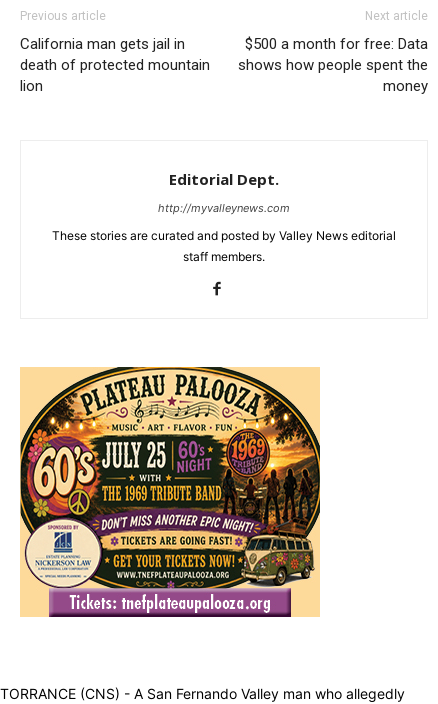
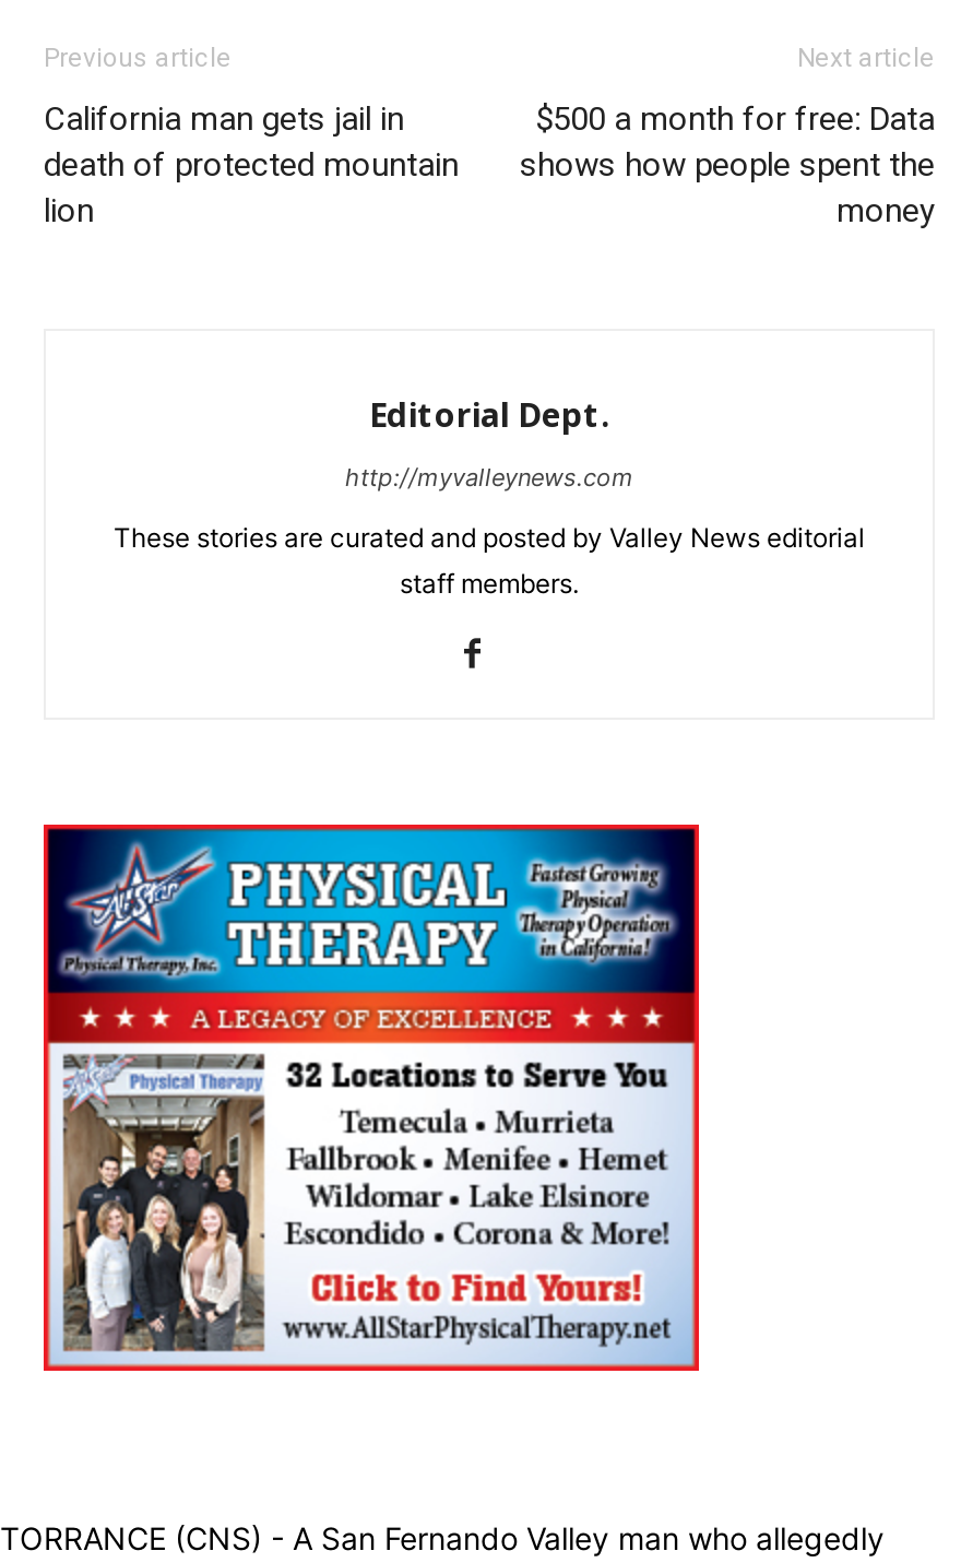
- [image]
+ [image]
